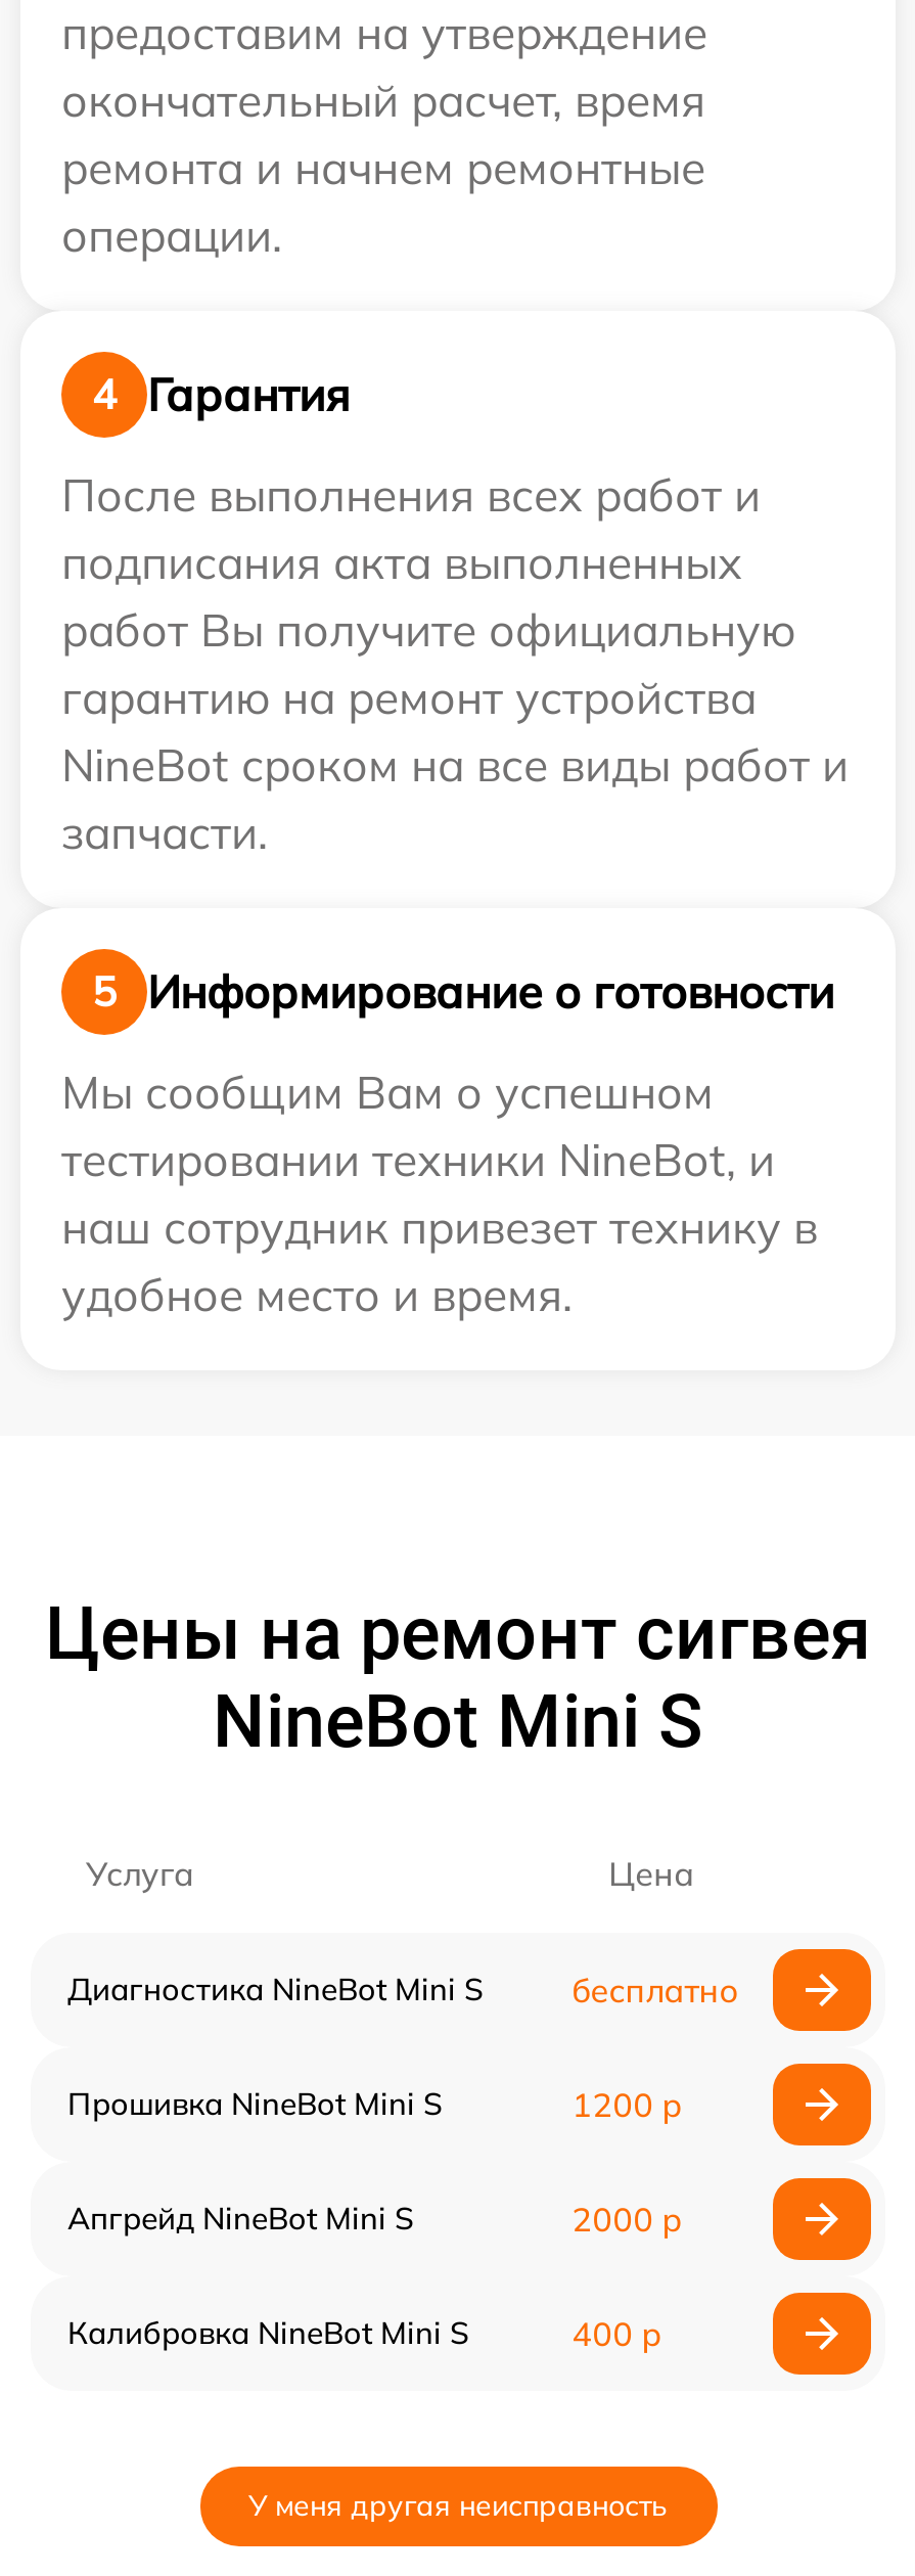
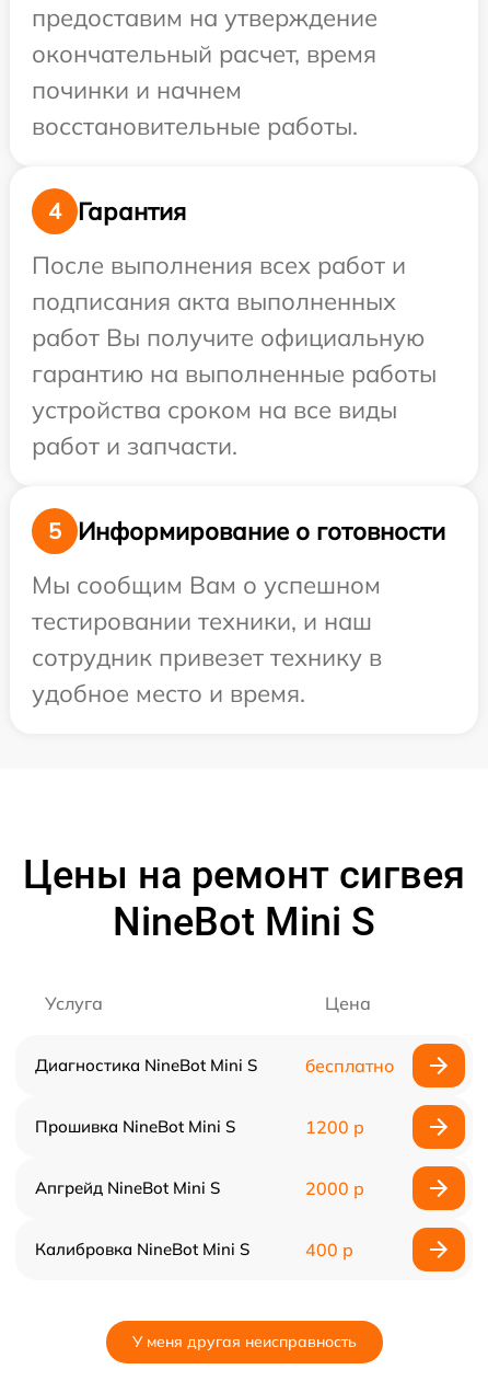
- ремонта и начнем ремонтные
- операции.
+ починки и начнем
+ восстановительные работы.

- гарантию на ремонт устройства
- NineBot сроком на все виды работ и
- запчасти.
+ гарантию на выполненные работы
+ устройства сроком на все виды
+ работ и запчасти.

- тестировании техники NineBot, и
- наш сотрудник привезет технику в
+ тестировании техники, и наш
+ сотрудник привезет технику в
